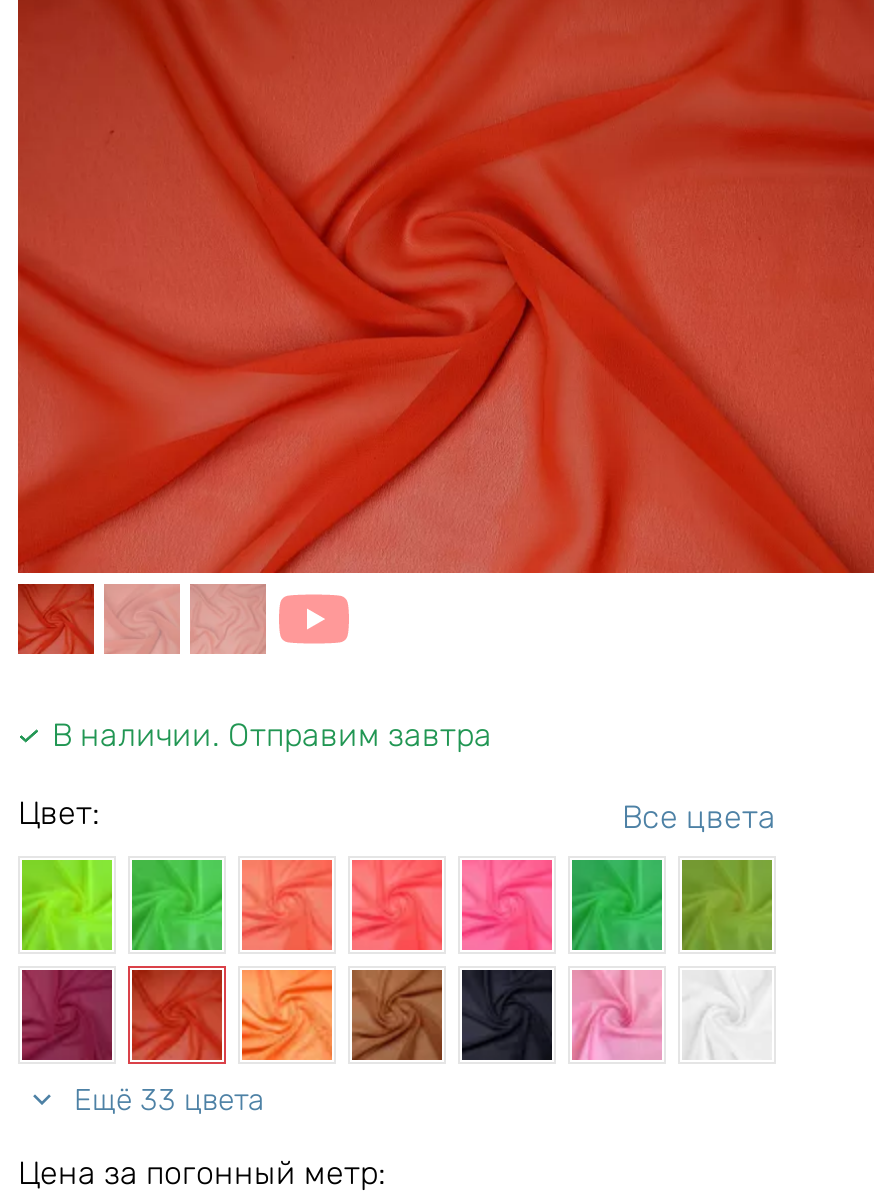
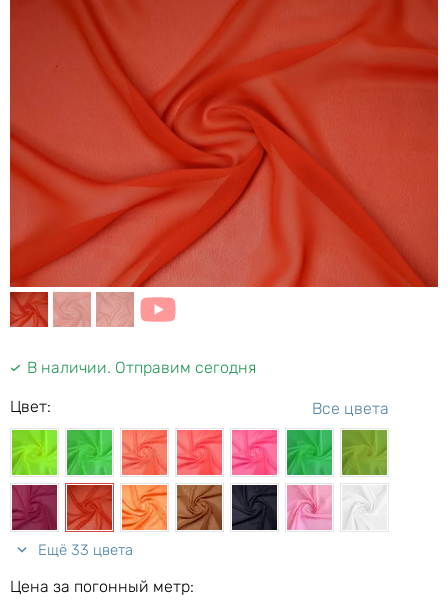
- В наличии. Отправим завтра
+ В наличии. Отправим сегодня
